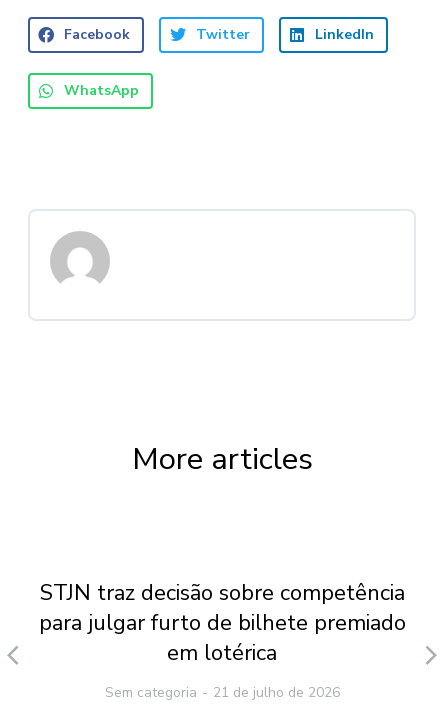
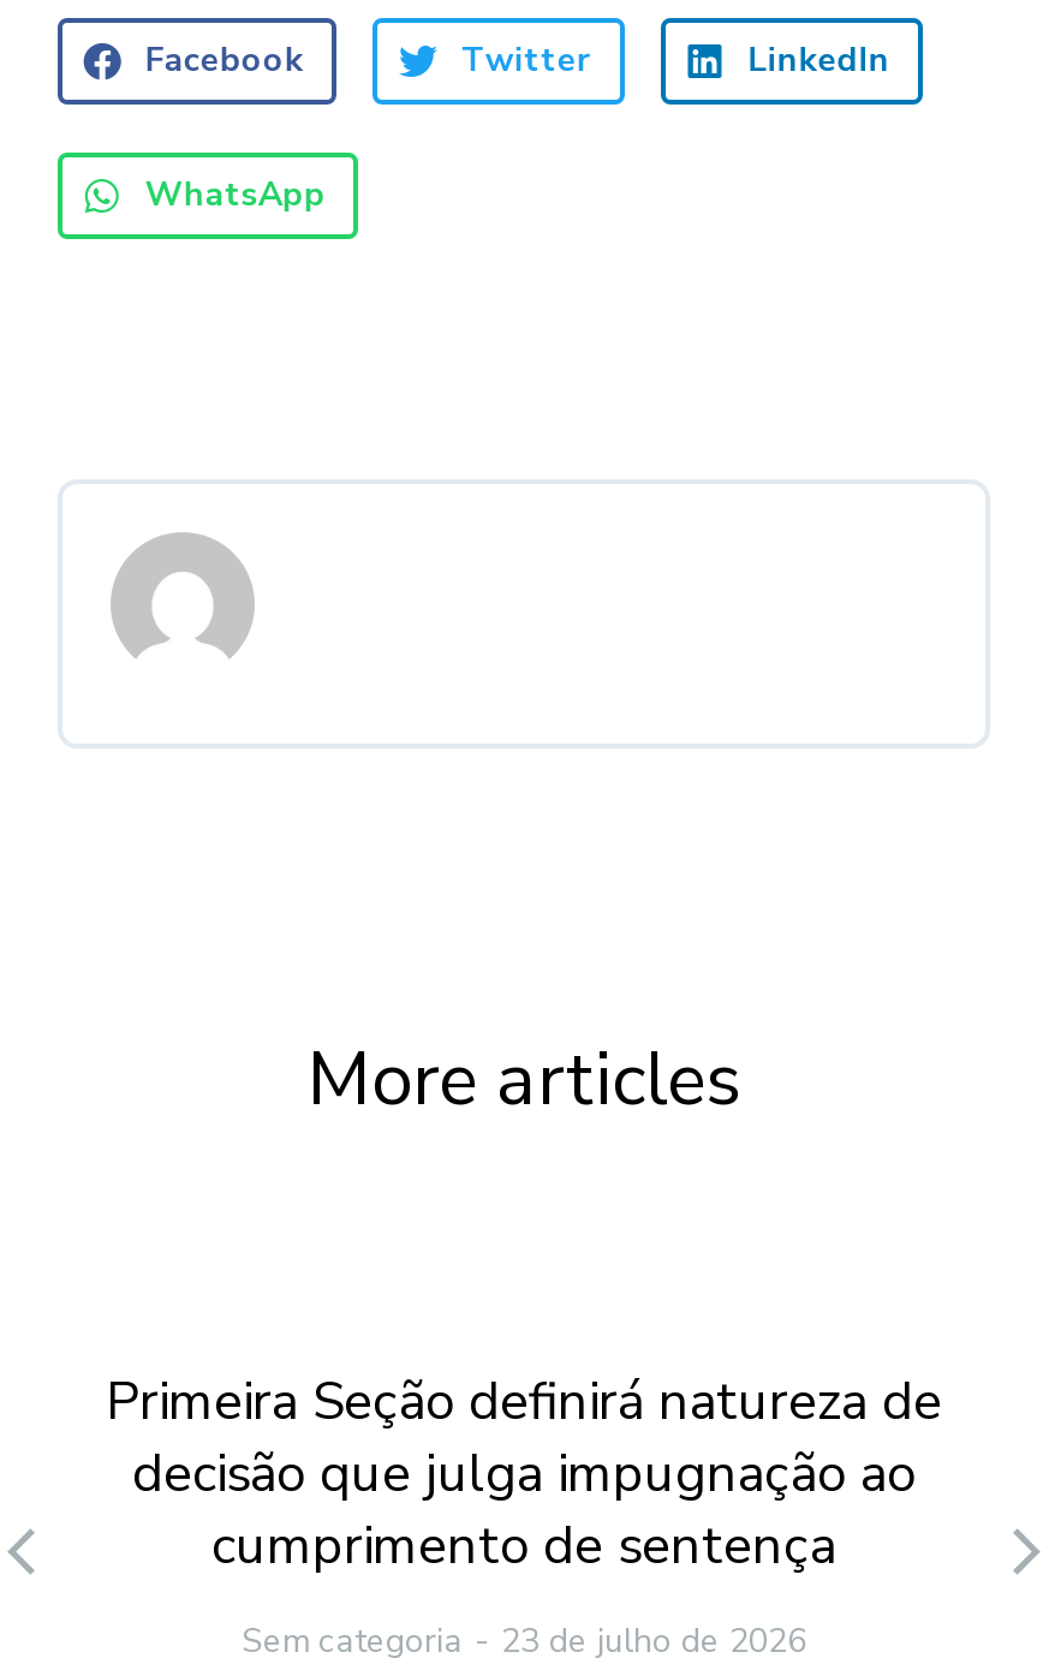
- STJN traz decisão sobre competência
- para julgar furto de bilhete premiado
- em lotérica
+ Primeira Seção definirá natureza de
+ decisão que julga impugnação ao
+ cumprimento de sentença

- Sem categoria 21 de julho de 2026
+ Sem categoria 23 de julho de 2026
